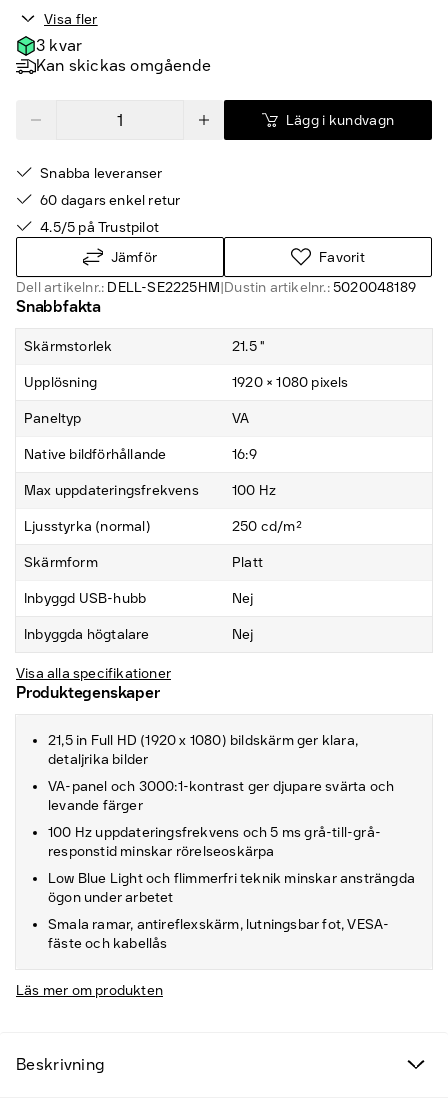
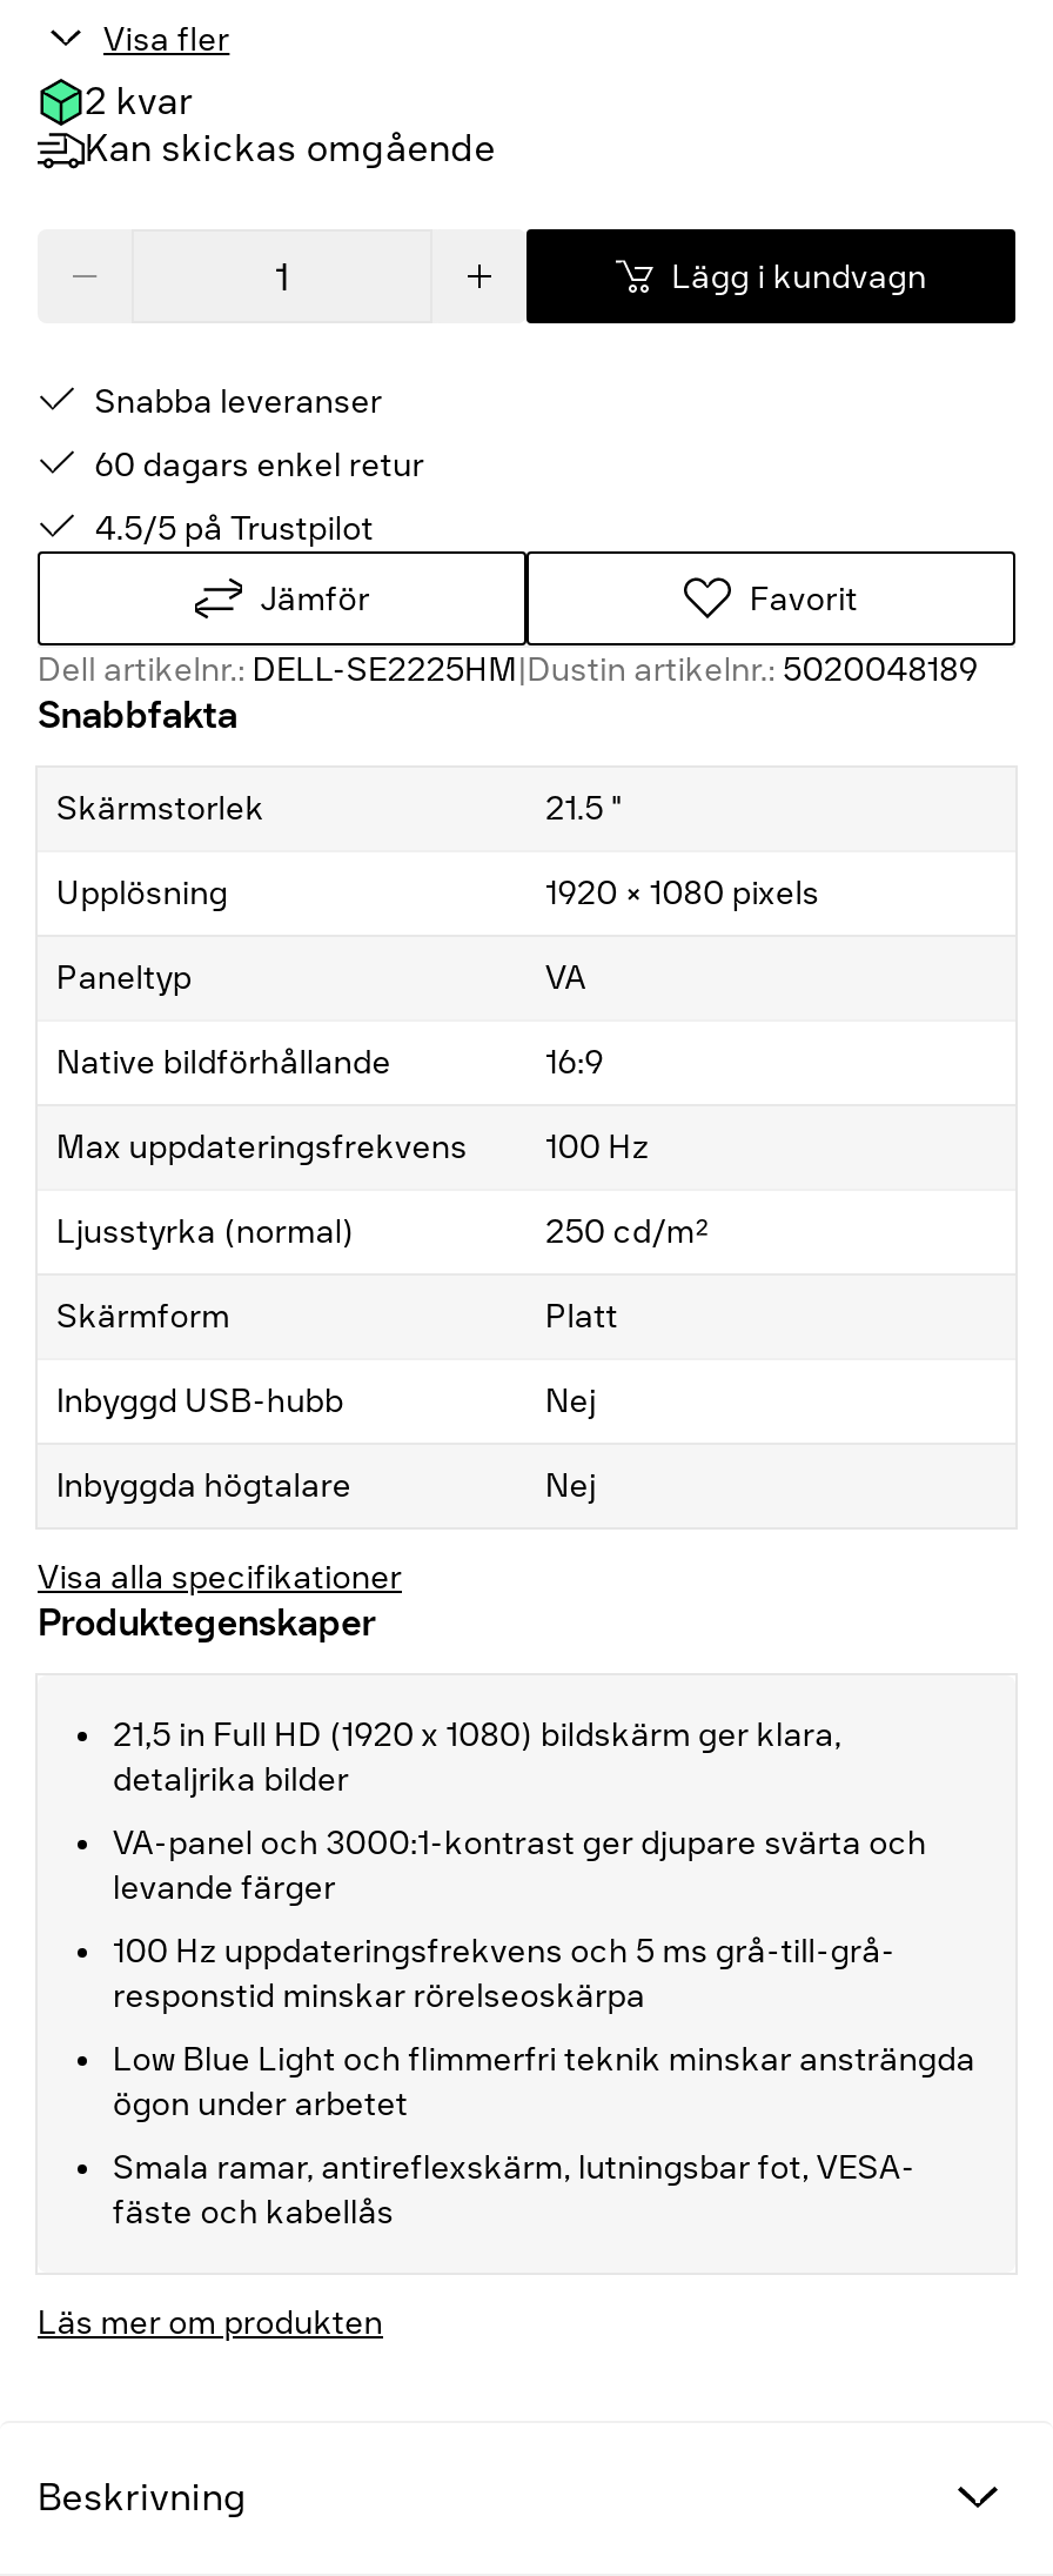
- 3 kvar
+ 2 kvar
